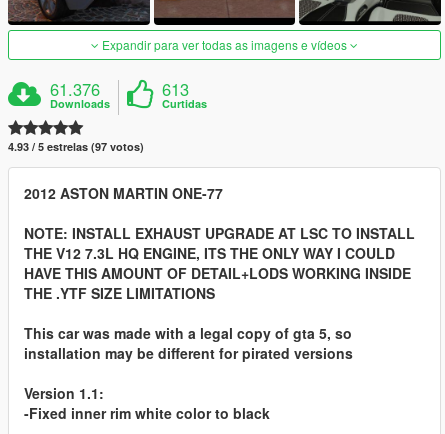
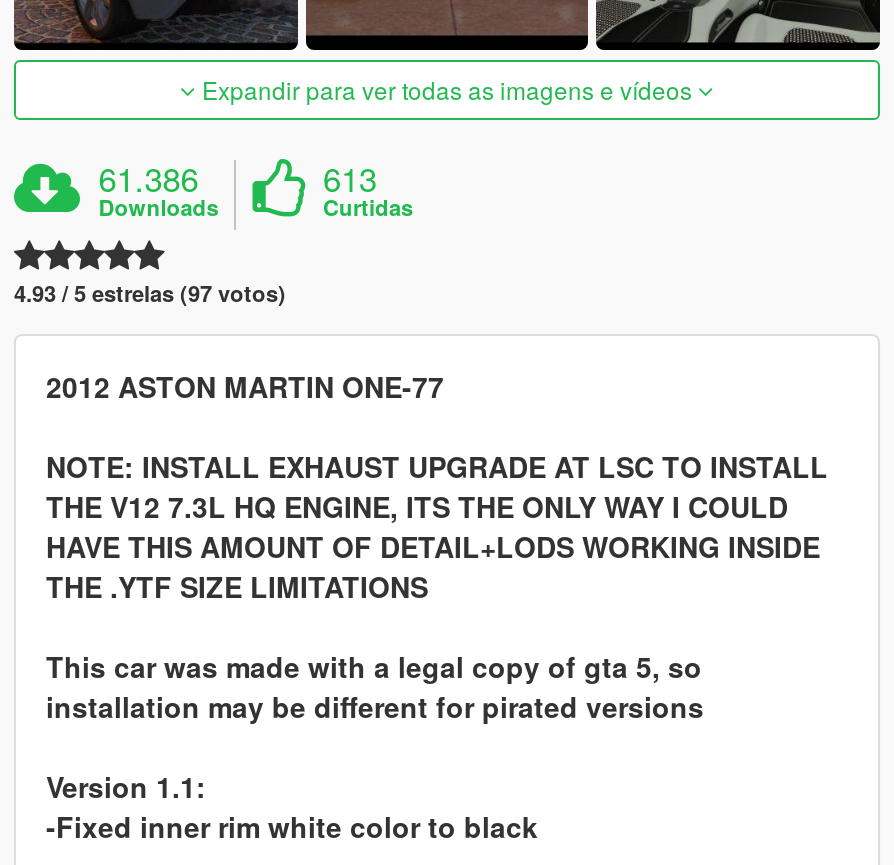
- 61.376
+ 61.386
